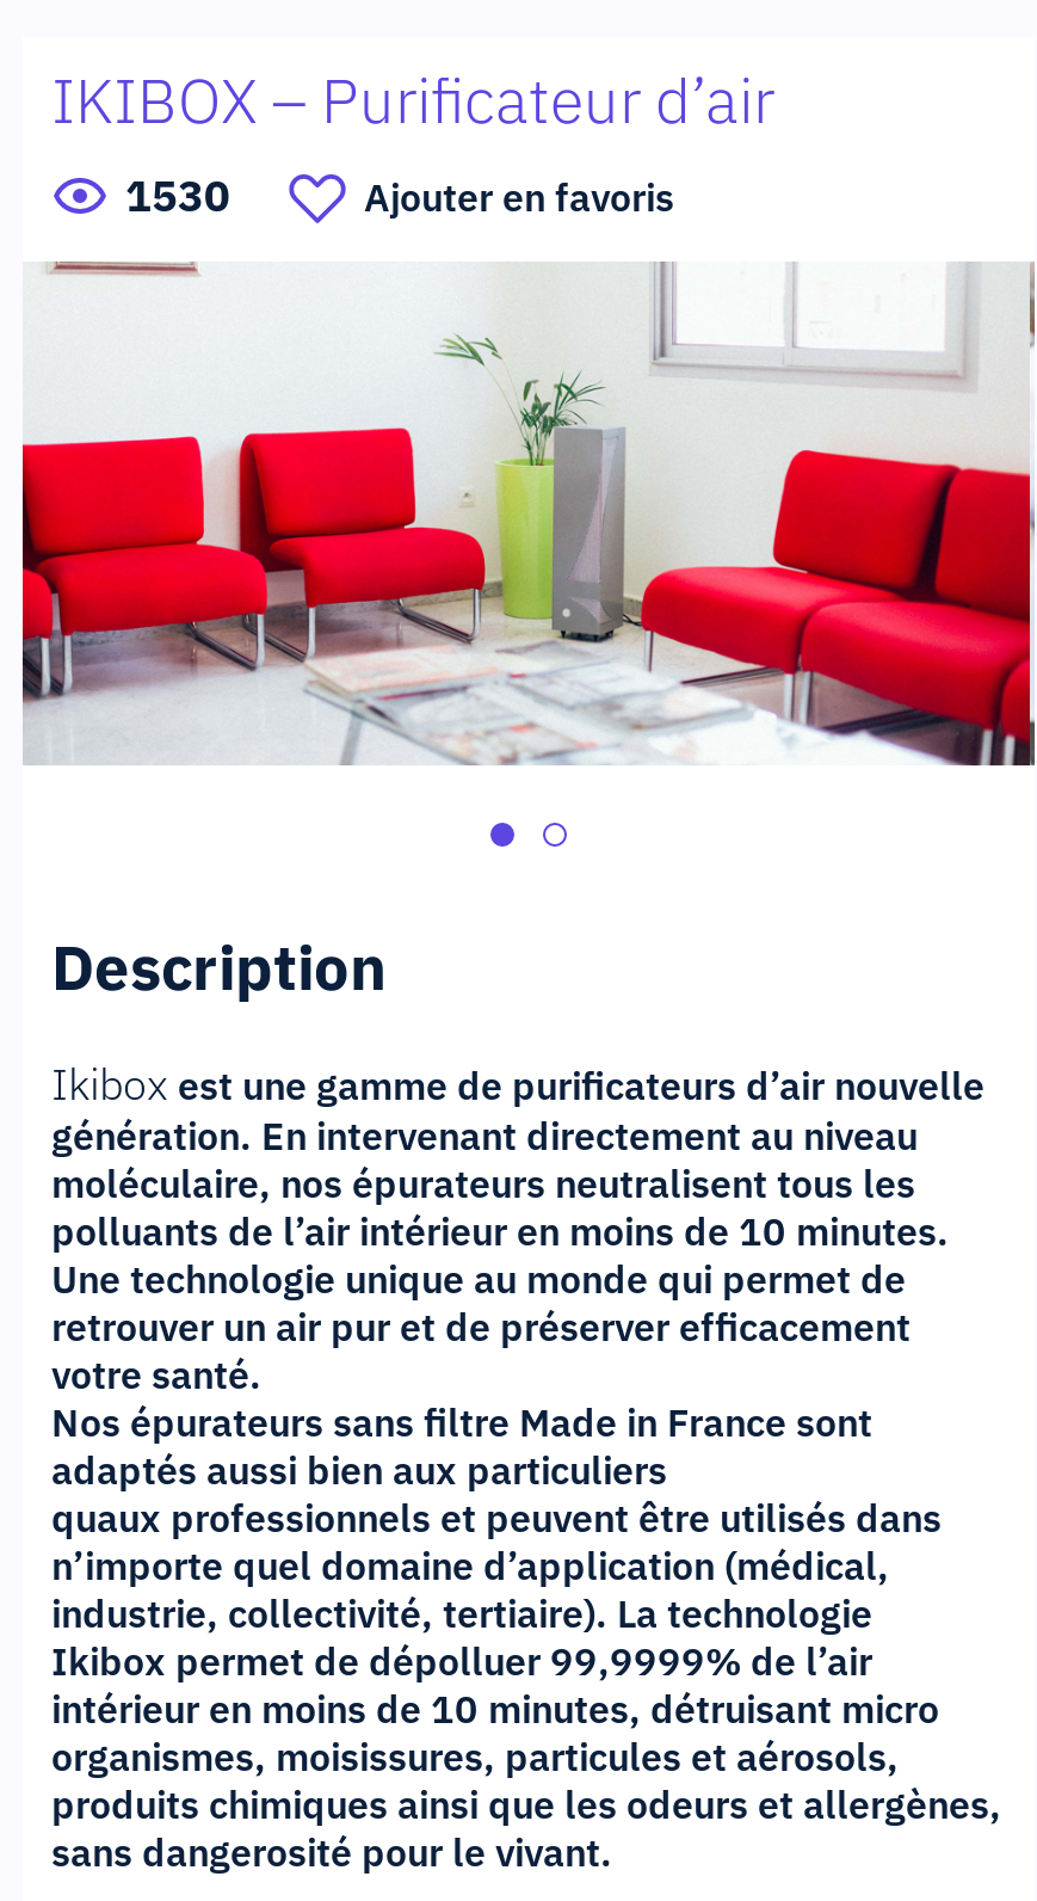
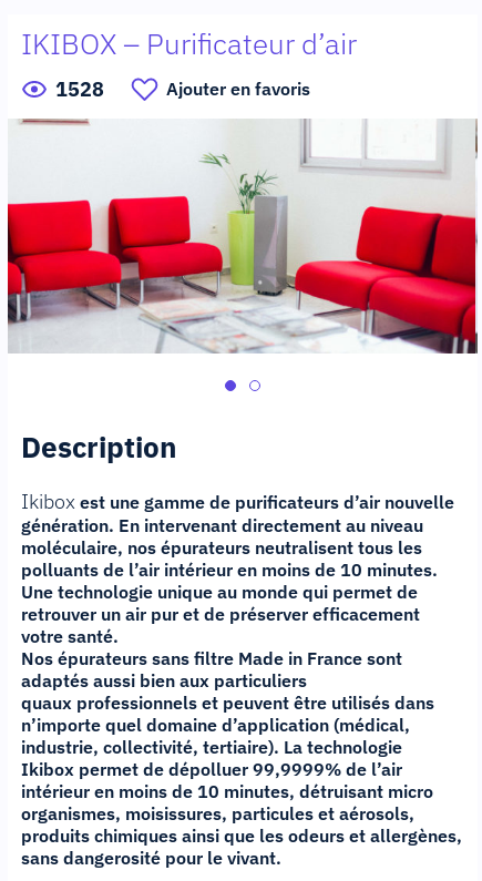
- 1530
+ 1528
